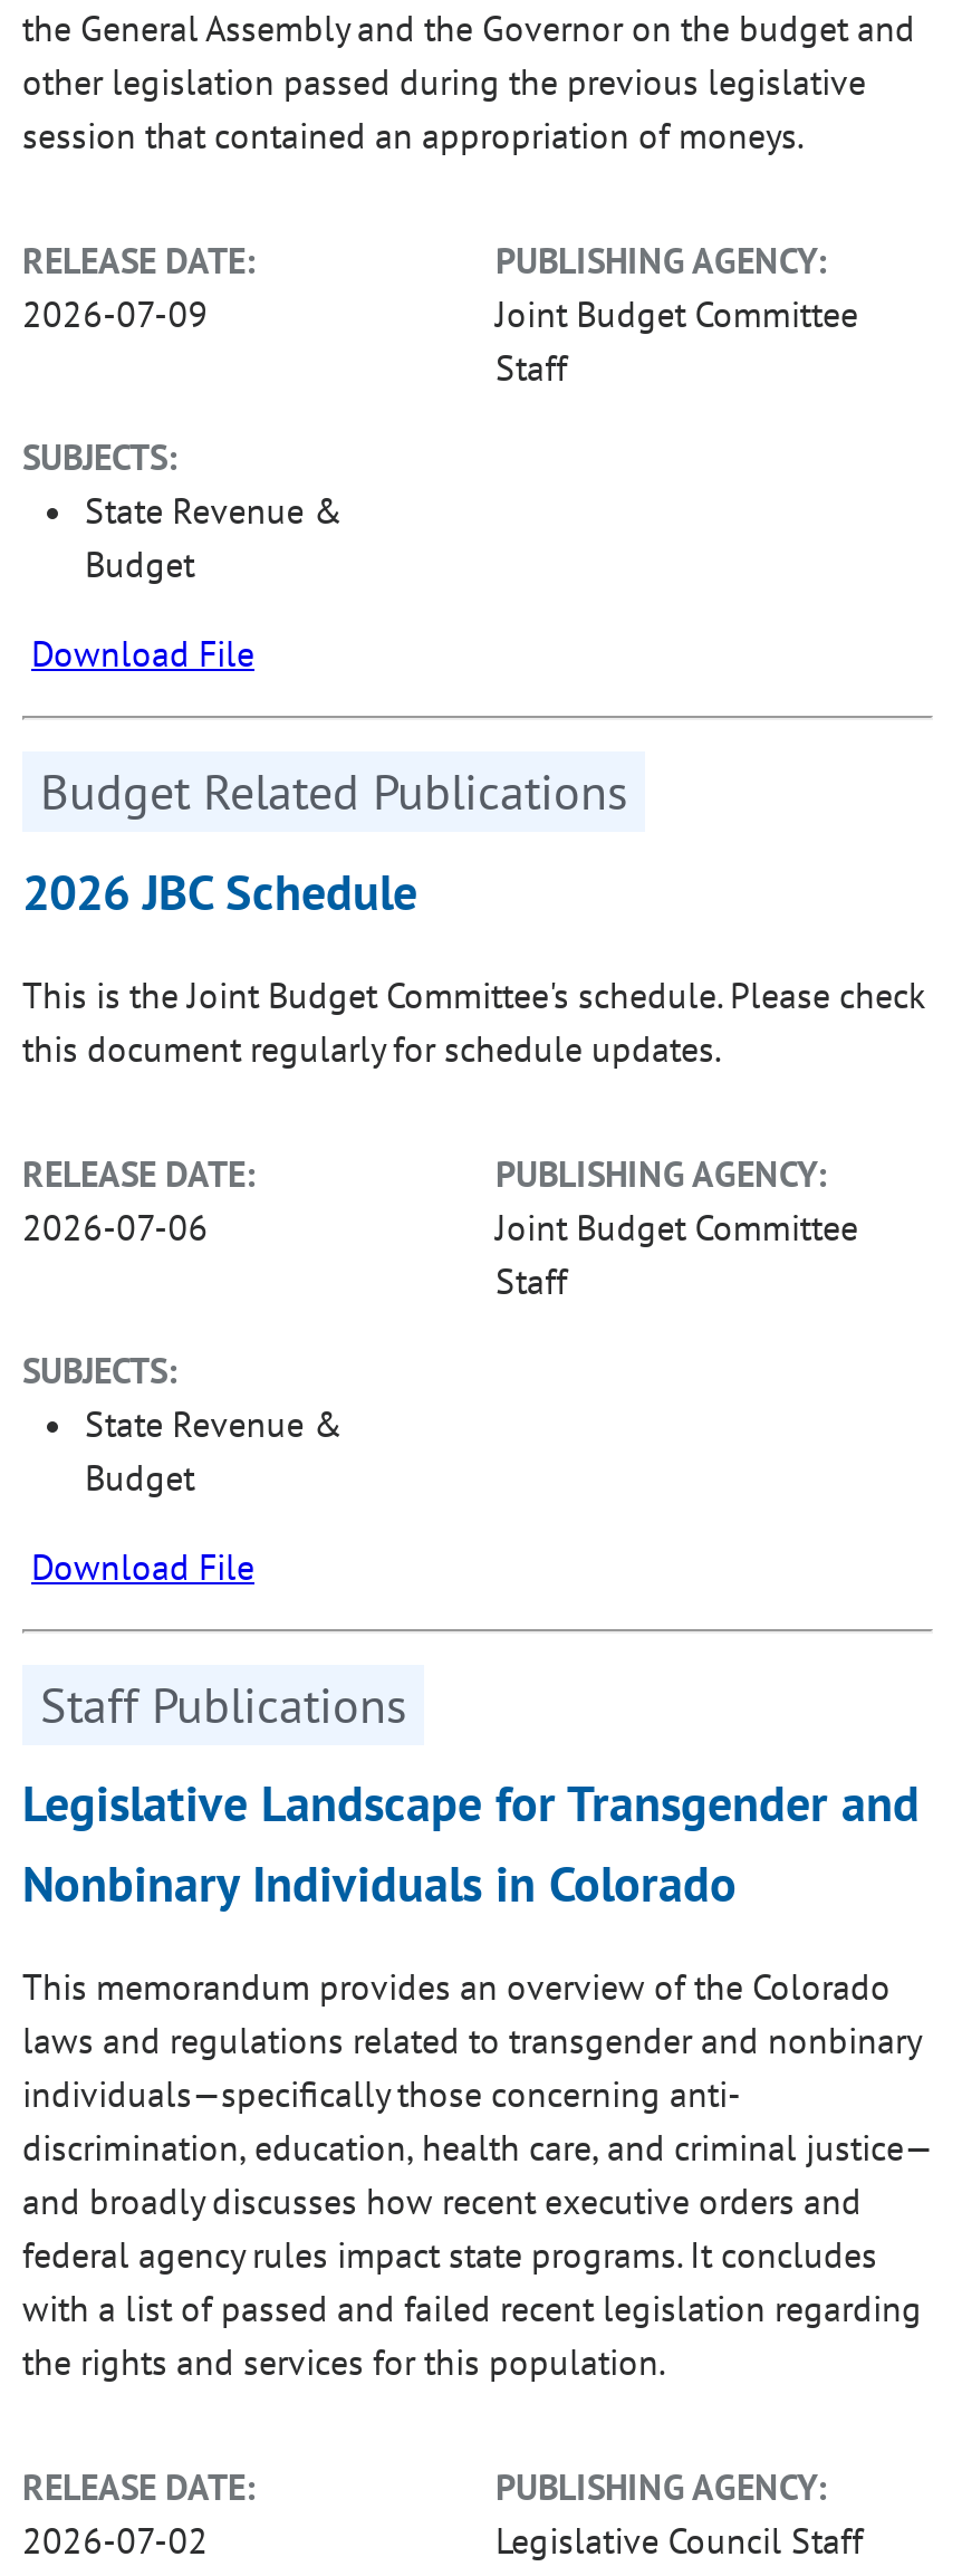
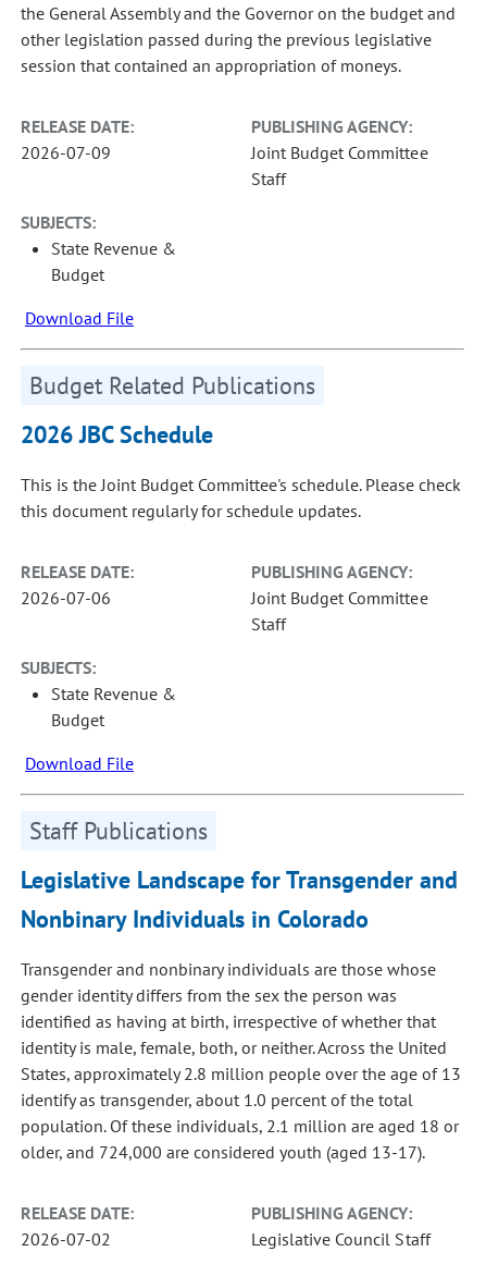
- This memorandum provides an overview of the Colorado
- laws and regulations related to transgender and nonbinary
- individuals—specifically those concerning anti-
- discrimination, education, health care, and criminal justice—
- and broadly discusses how recent executive orders and
- federal agency rules impact state programs. It concludes
- with a list of passed and failed recent legislation regarding
- the rights and services for this population.
+ Transgender and nonbinary individuals are those whose
+ gender identity differs from the sex the person was
+ identified as having at birth, irrespective of whether that
+ identity is male, female, both, or neither. Across the United
+ States, approximately 2.8 million people over the age of 13
+ identify as transgender, about 1.0 percent of the total
+ population. Of these individuals, 2.1 million are aged 18 or
+ older, and 724,000 are considered youth (aged 13-17).
